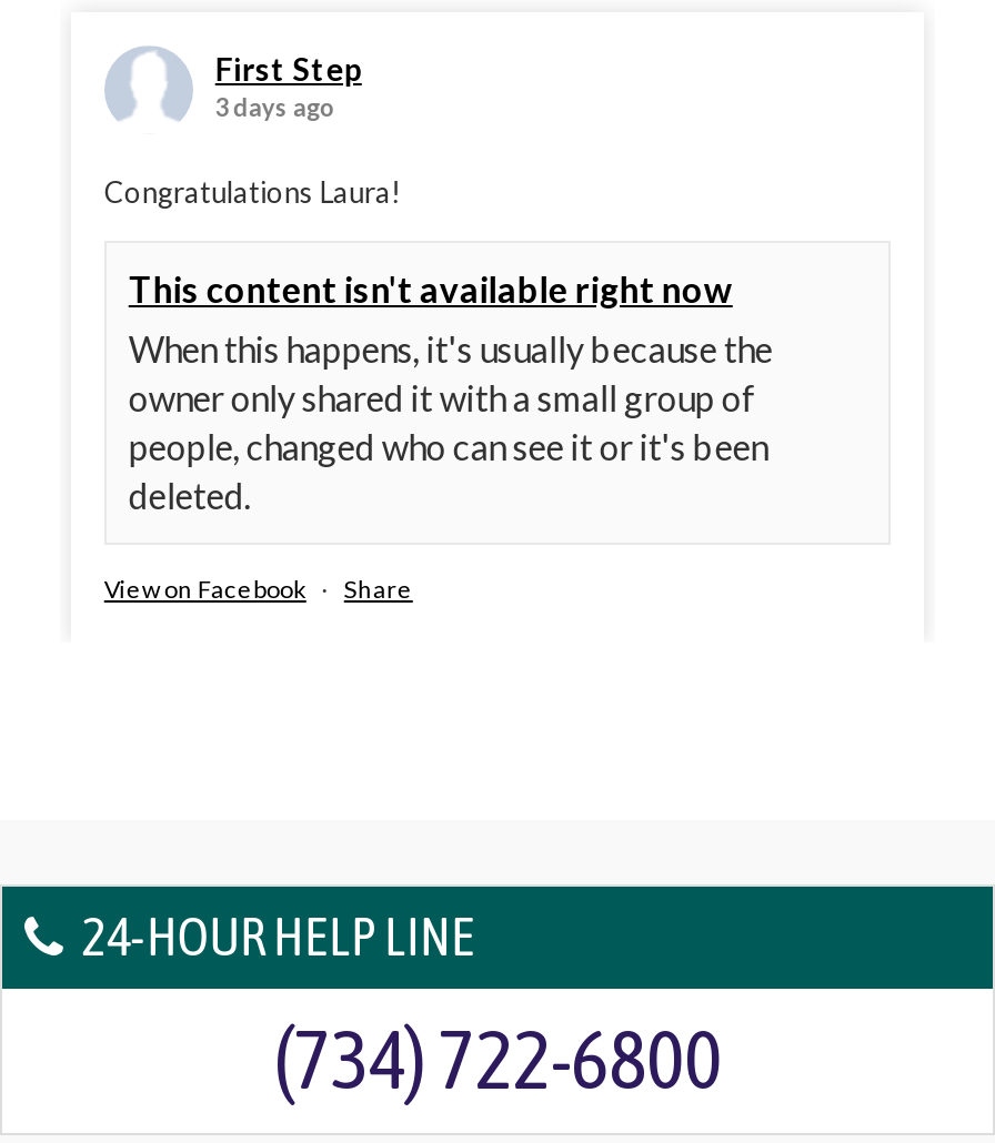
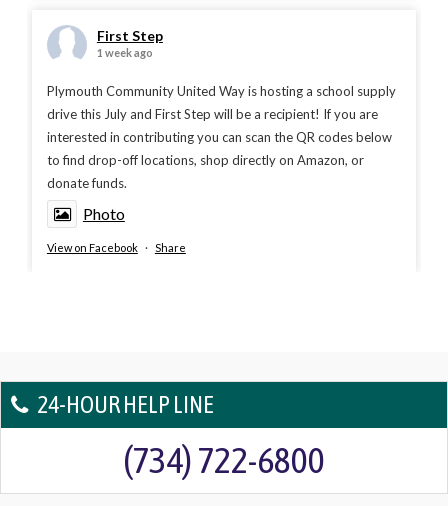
- 3 days ago
+ 1 week ago

- Congratulations Laura!
+ Plymouth Community United Way is hosting a school supply
+ drive this July and First Step will be a recipient! If you are
+ interested in contributing you can scan the QR codes below
+ to find drop-off locations, shop directly on Amazon, or
+ donate funds.

- This content isn't available right now
- When this happens, it's usually because the
- owner only shared it with a small group of
- people, changed who can see it or it's been
- deleted.
+ Photo
